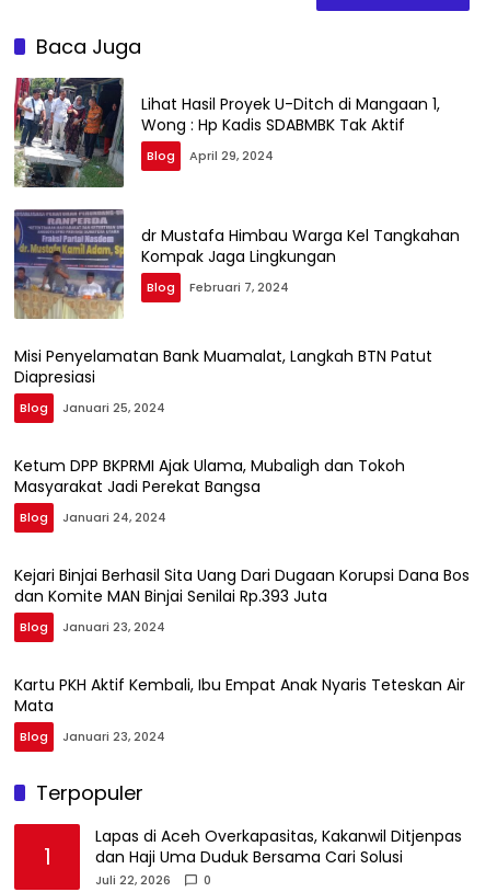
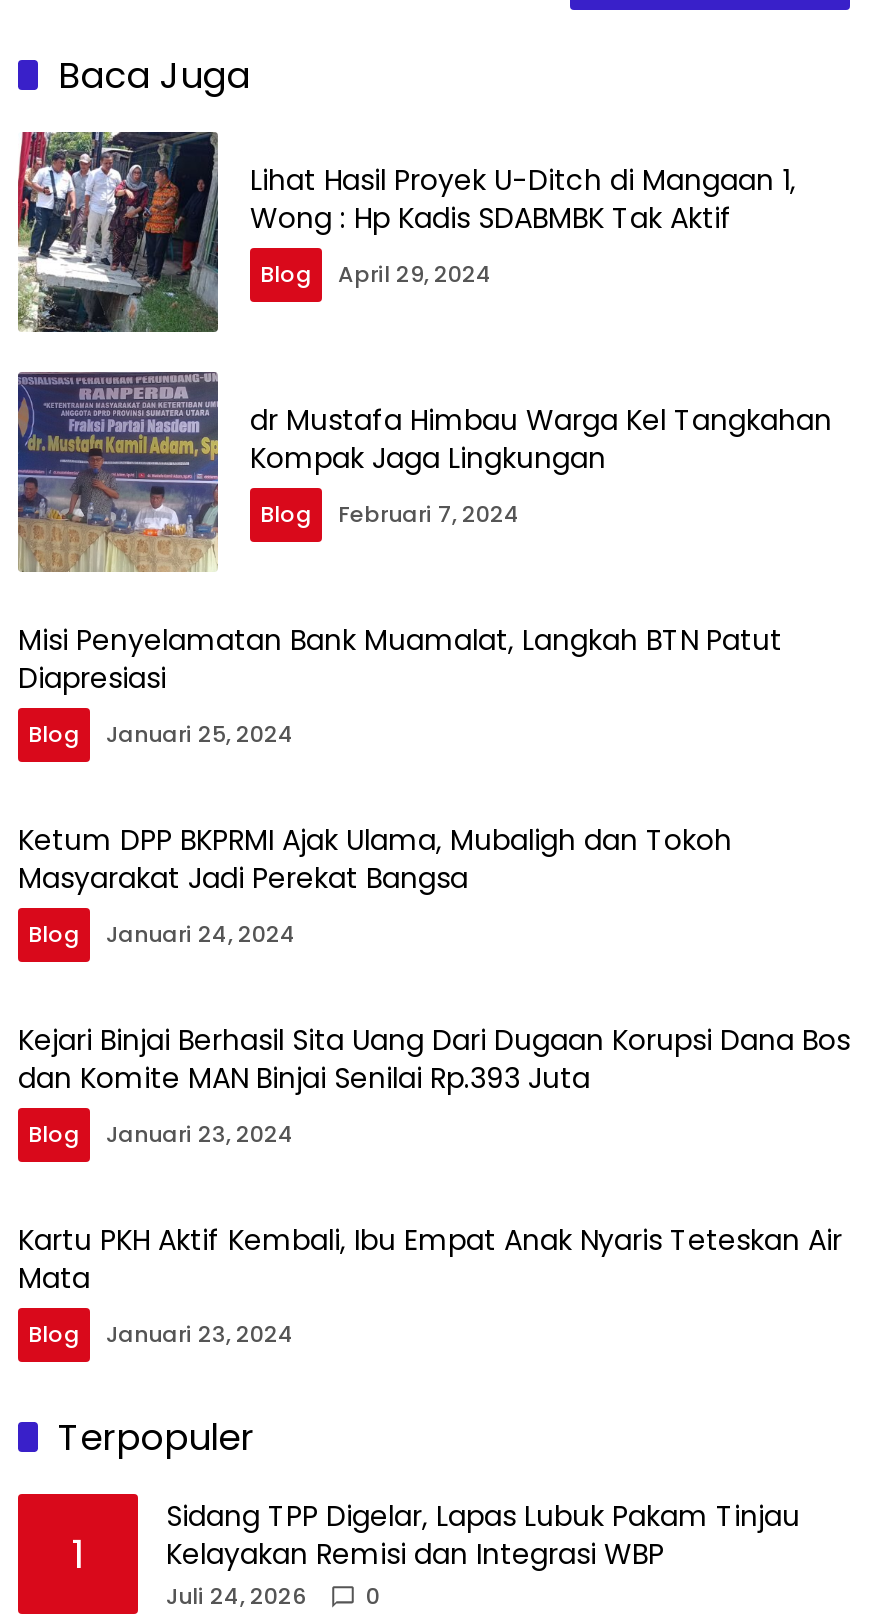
- Lapas di Aceh Overkapasitas, Kakanwil Ditjenpas
- dan Haji Uma Duduk Bersama Cari Solusi
- Juli 22, 2026
+ Sidang TPP Digelar, Lapas Lubuk Pakam Tinjau
+ Kelayakan Remisi dan Integrasi WBP
+ Juli 24, 2026
